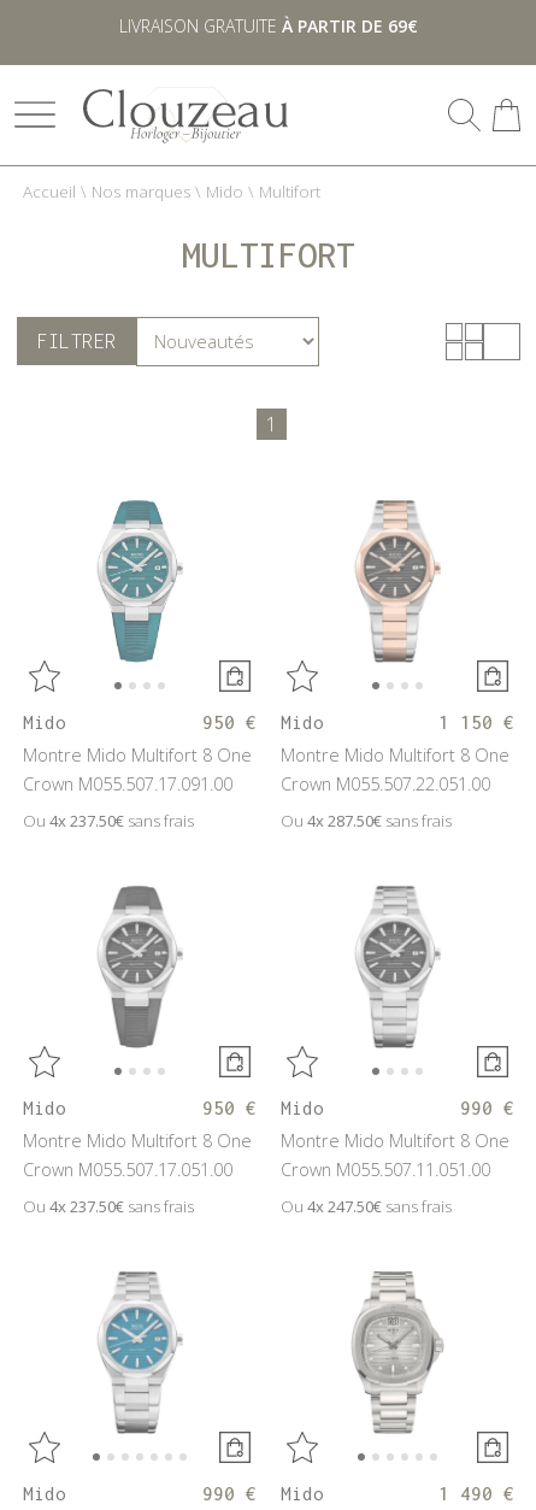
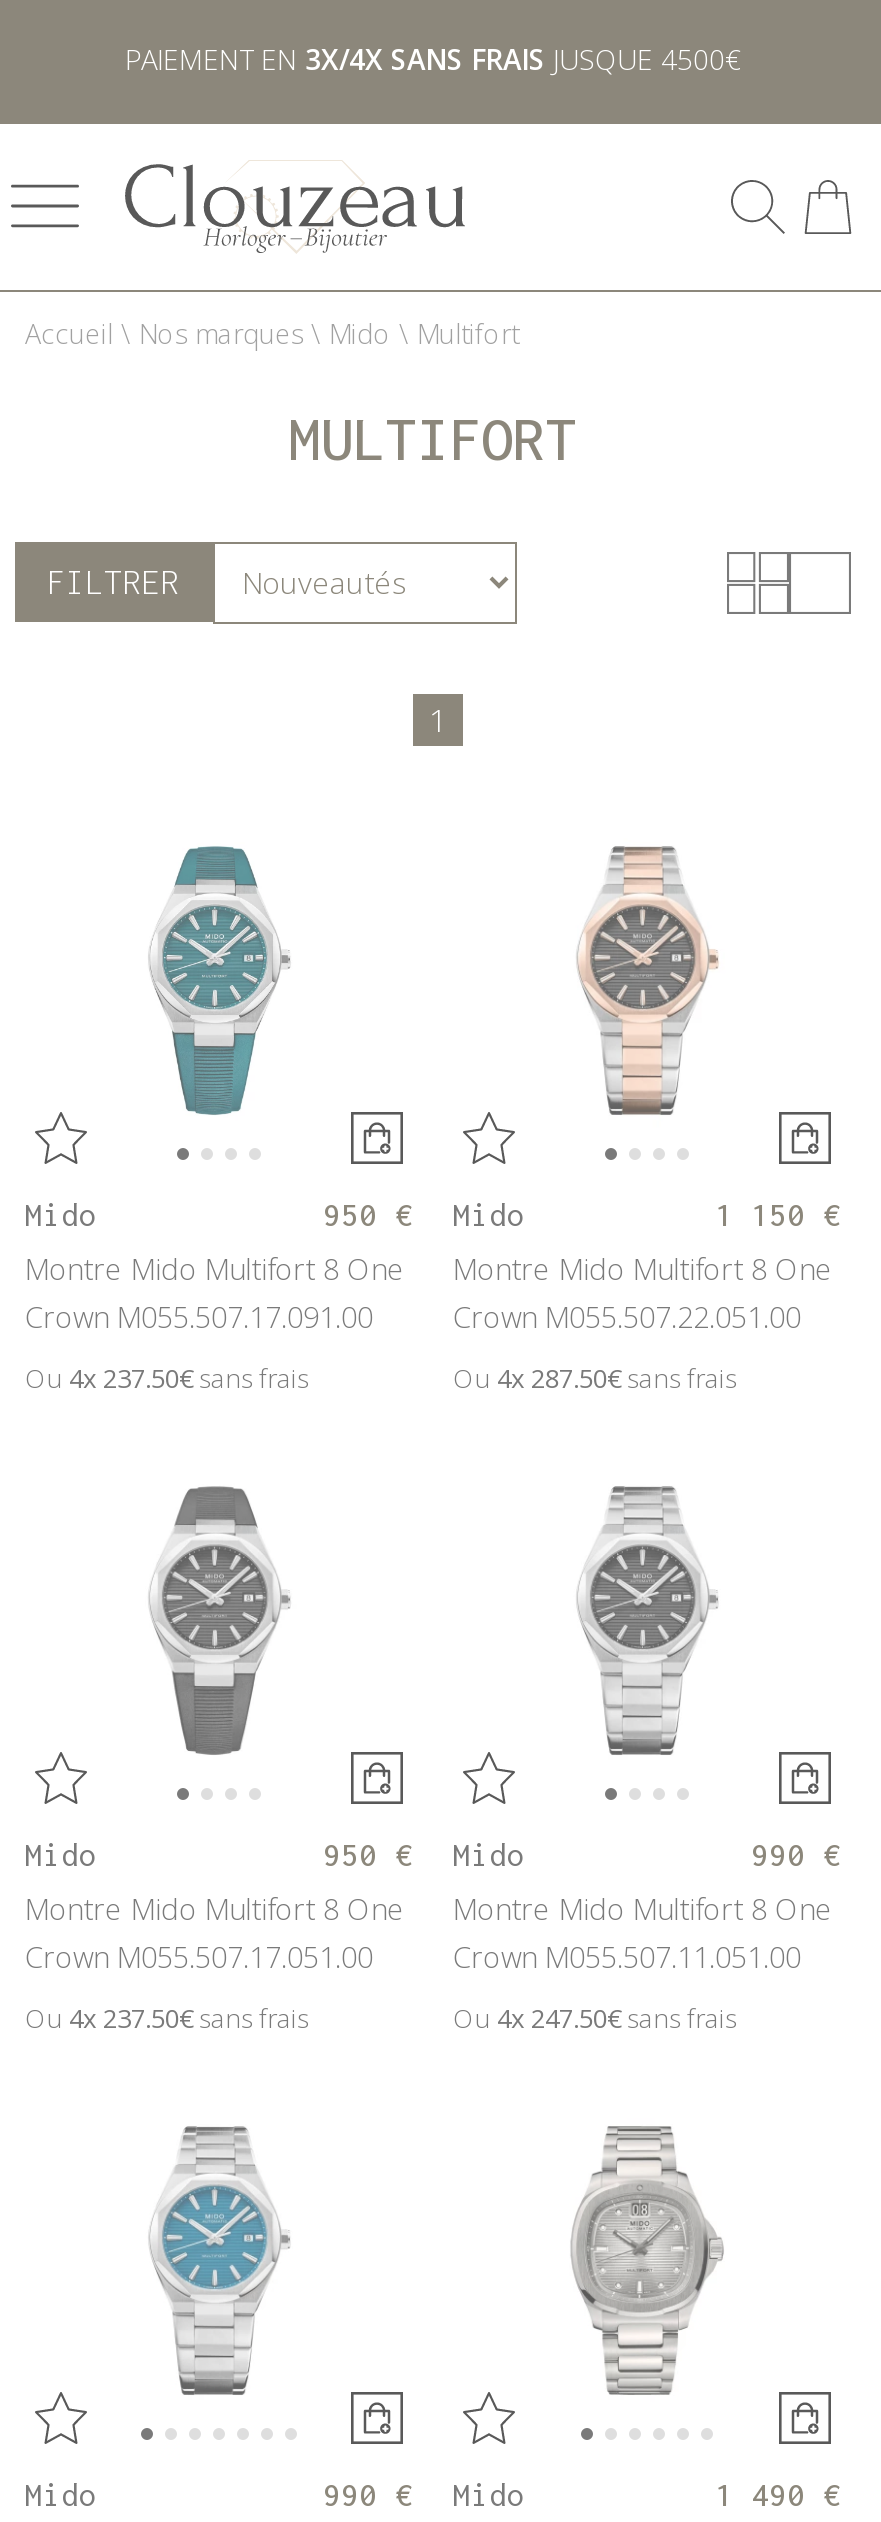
- LIVRAISON GRATUITE À PARTIR DE 69€
+ PAIEMENT EN 3X/4X SANS FRAIS JUSQUE 4500€
